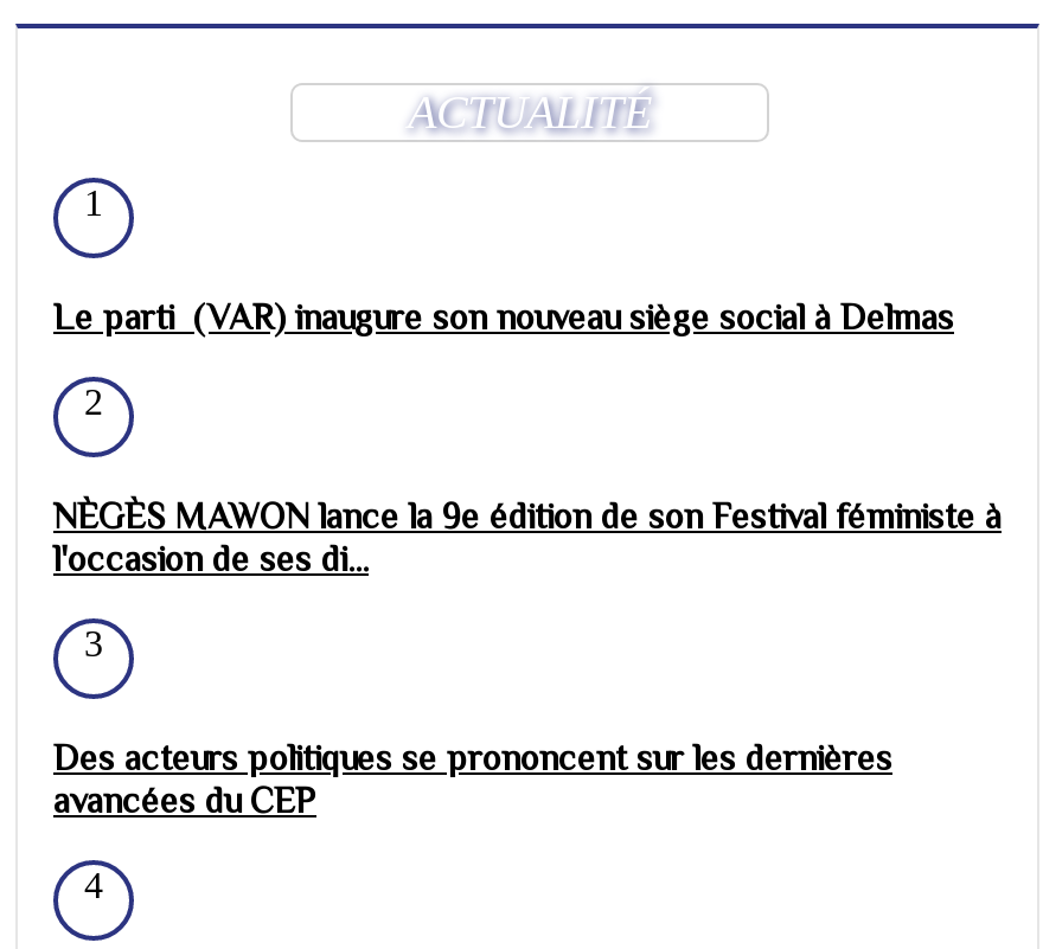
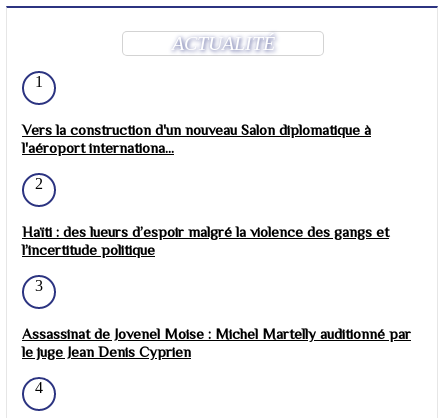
- Le parti (VAR) inaugure son nouveau siège social à Delmas
+ Vers la construction d'un nouveau Salon diplomatique à
+ l'aéroport internationa...

- NÈGÈS MAWON lance la 9e édition de son Festival féministe à
- l'occasion de ses di...
+ Haïti : des lueurs d’espoir malgré la violence des gangs et
+ l’incertitude politique

- Des acteurs politiques se prononcent sur les dernières
- avancées du CEP
+ Assassinat de Jovenel Moise : Michel Martelly auditionné par
+ le juge Jean Denis Cyprien
